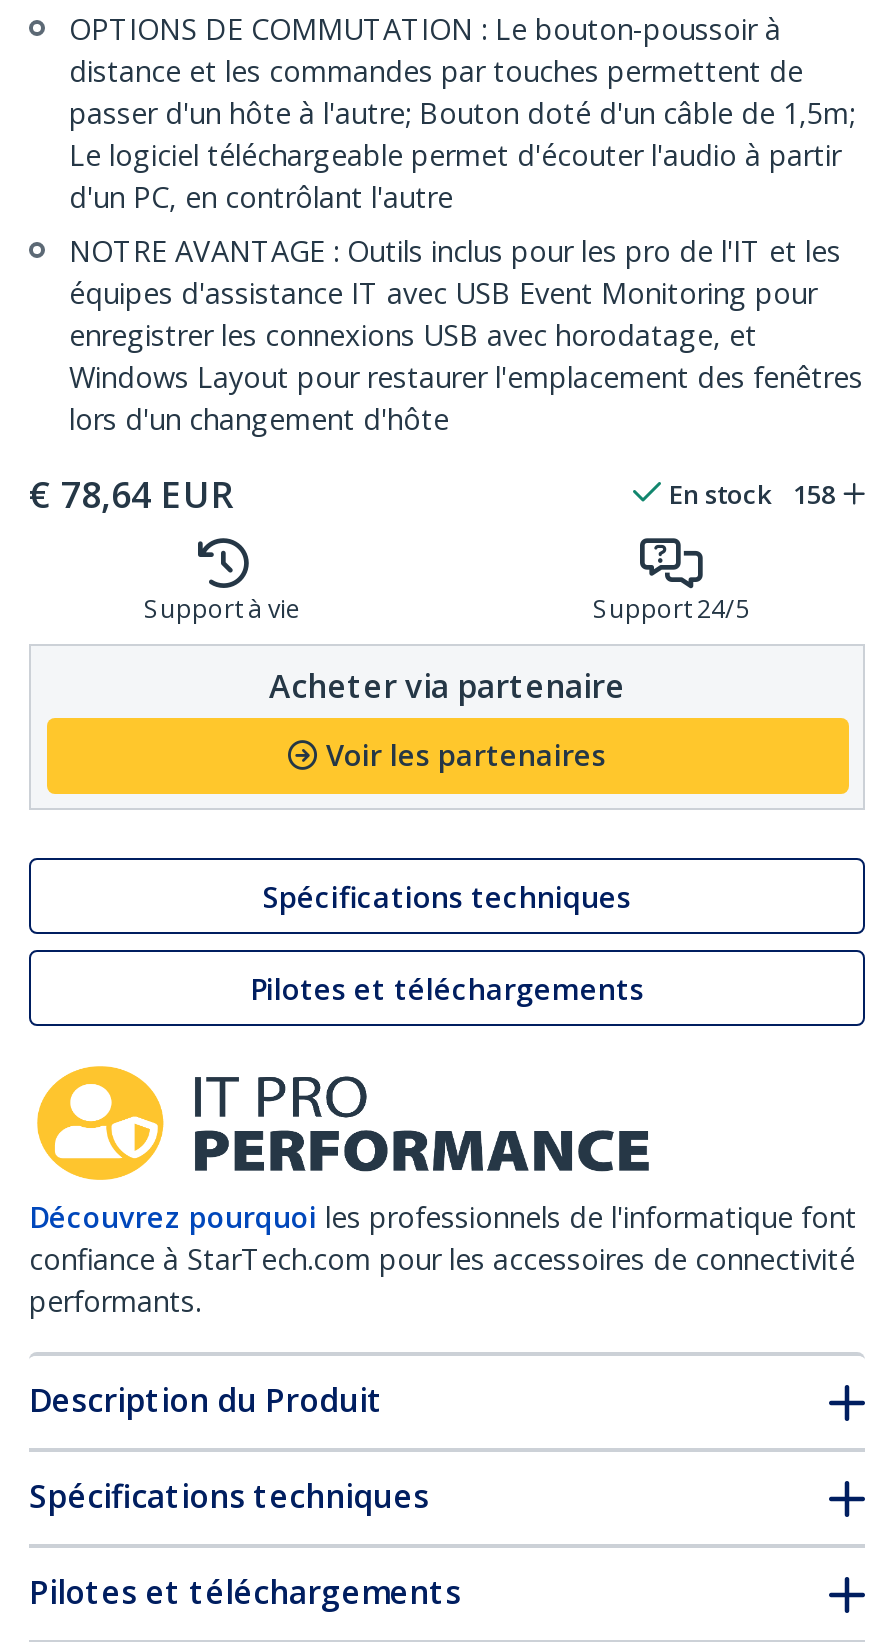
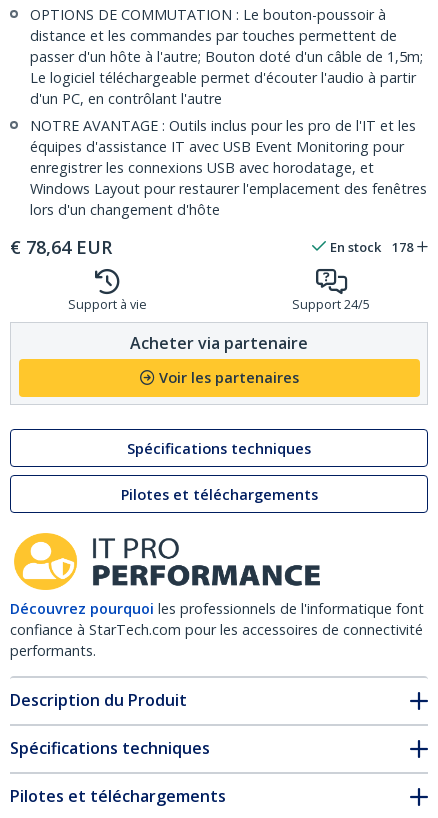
- En stock 158
+ En stock 178
